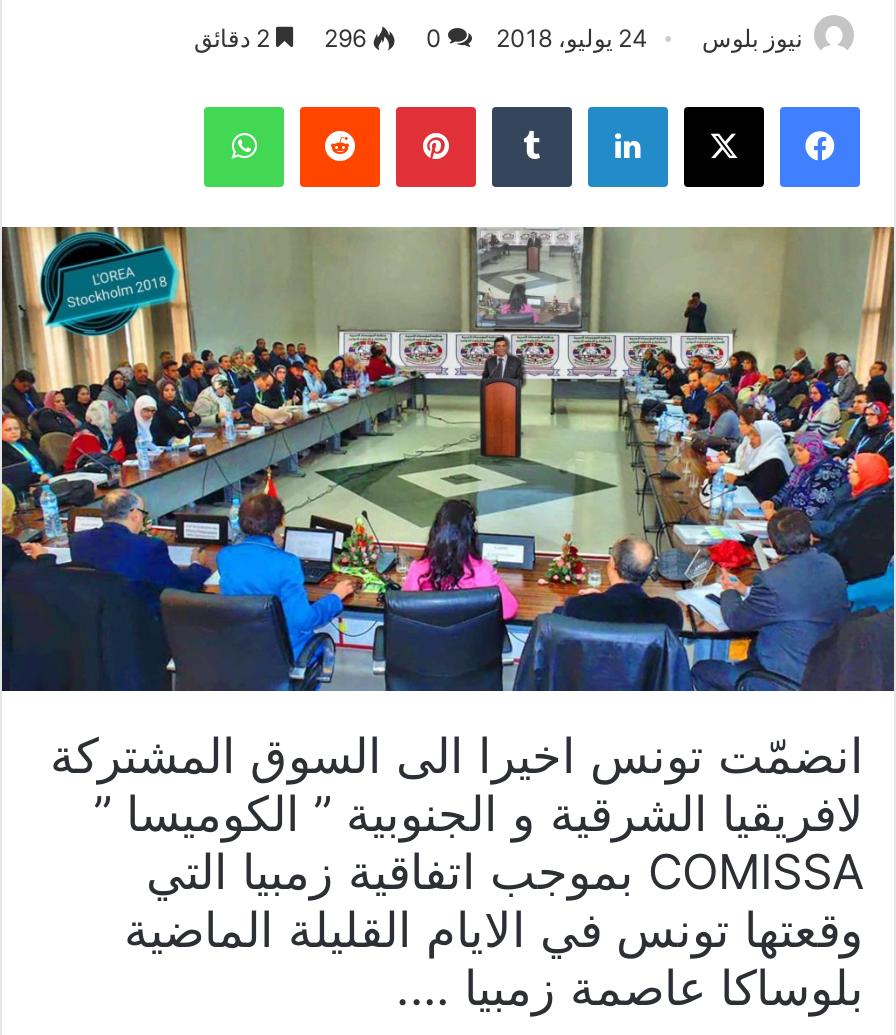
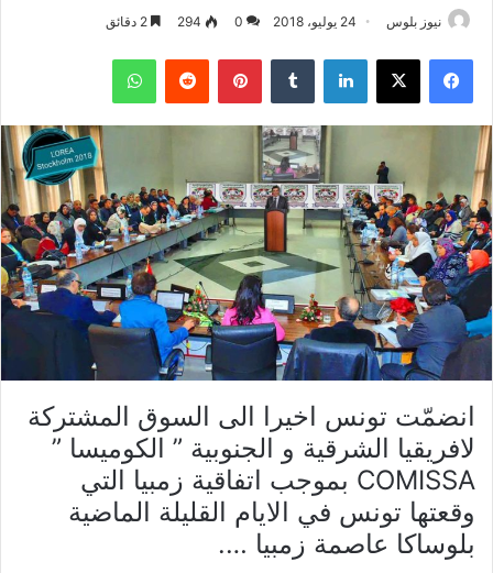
- 296
+ 294
